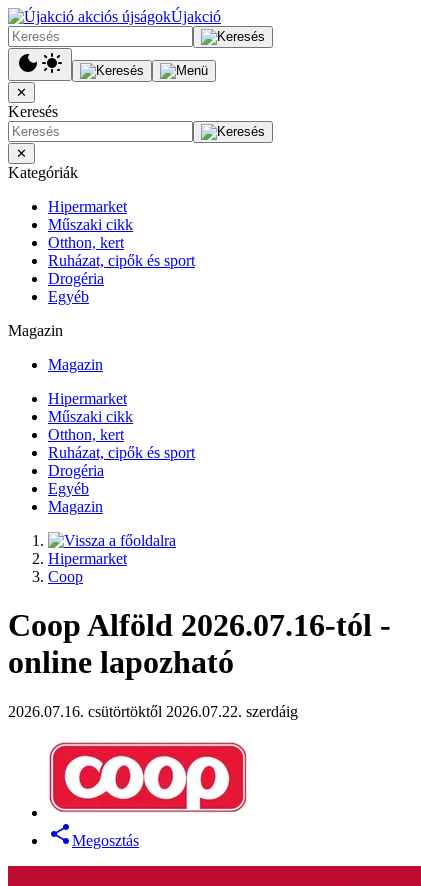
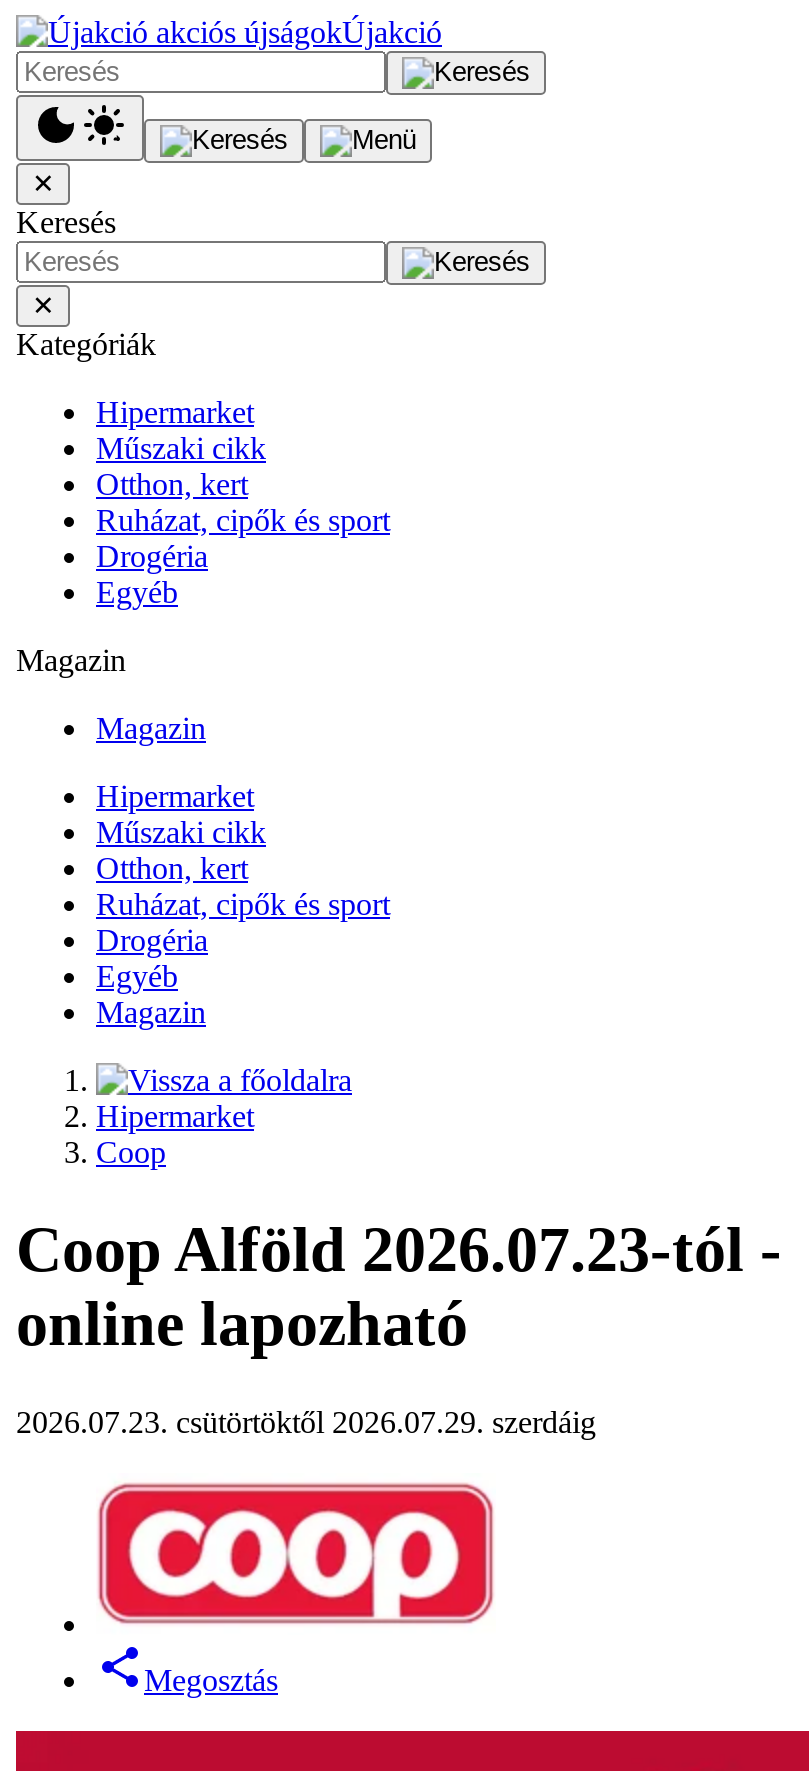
- Coop Alföld 2026.07.16-tól -
+ Coop Alföld 2026.07.23-tól -

- 2026.07.16. csütörtöktől 2026.07.22. szerdáig
+ 2026.07.23. csütörtöktől 2026.07.29. szerdáig
